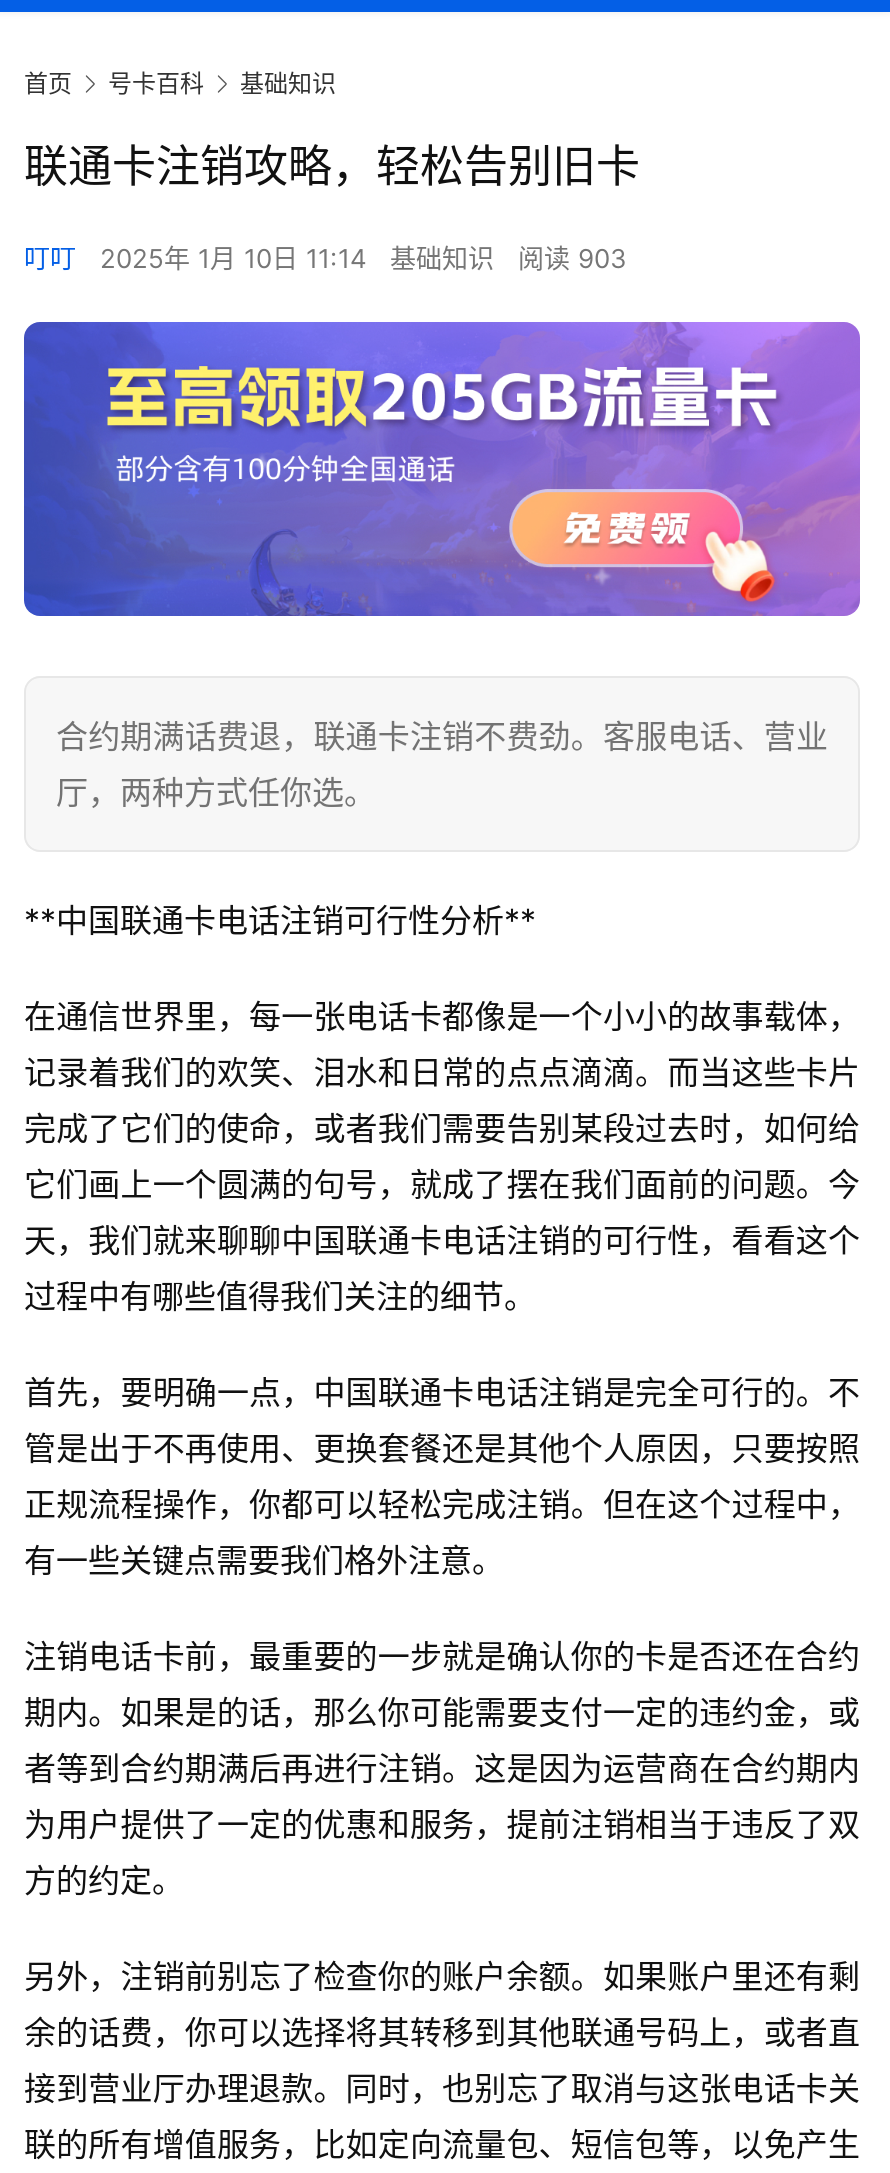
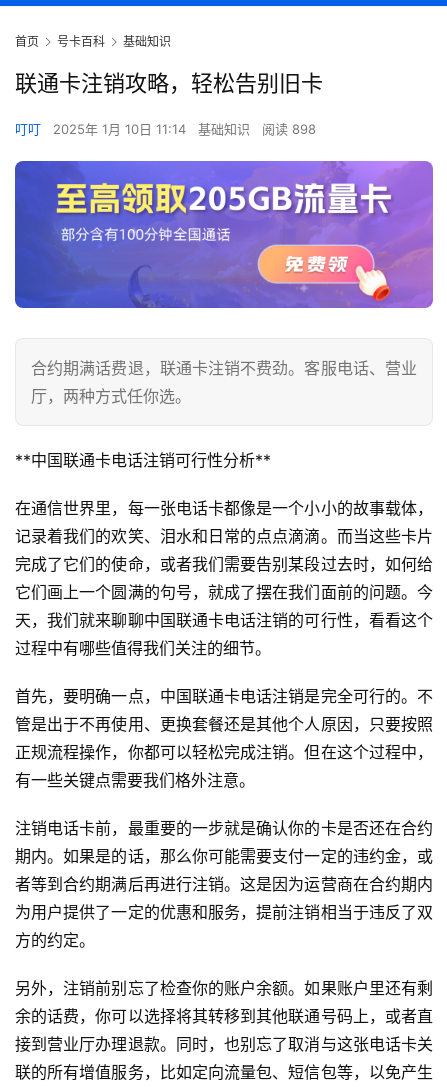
- 叮叮 2025年 1月 10日 11:14 基础知识 阅读 903
+ 叮叮 2025年 1月 10日 11:14 基础知识 阅读 898
